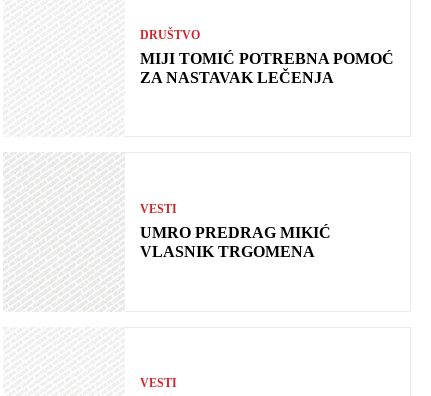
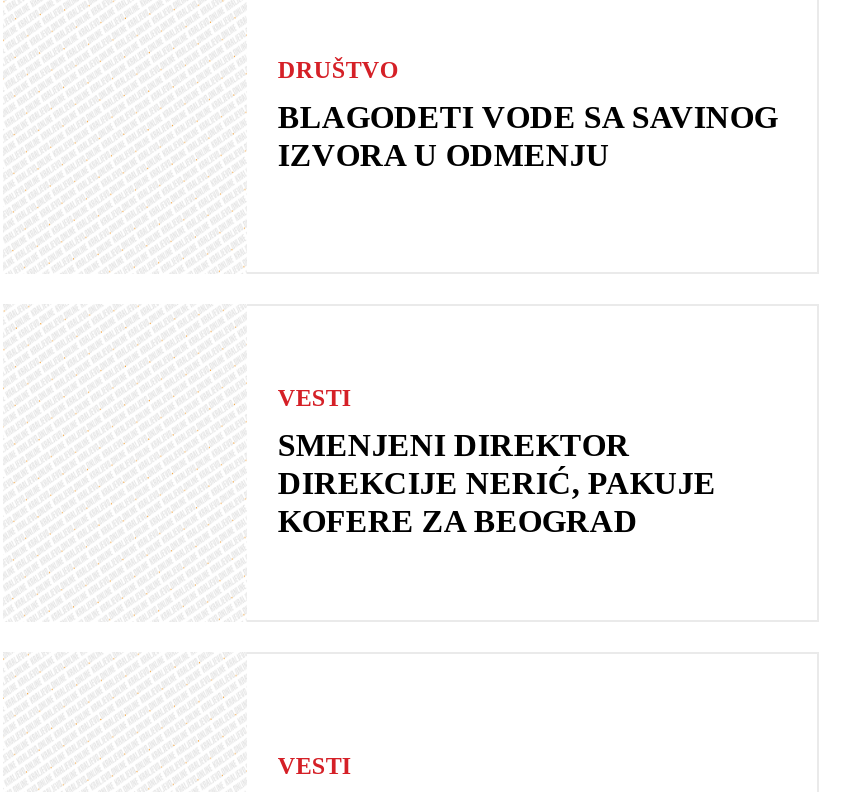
- MIJI TOMIĆ POTREBNA POMOĆ
- ZA NASTAVAK LEČENJA
+ BLAGODETI VODE SA SAVINOG
+ IZVORA U ODMENJU

- UMRO PREDRAG MIKIĆ
- VLASNIK TRGOMENA
+ SMENJENI DIREKTOR
+ DIREKCIJE NERIĆ, PAKUJE
+ KOFERE ZA BEOGRAD
